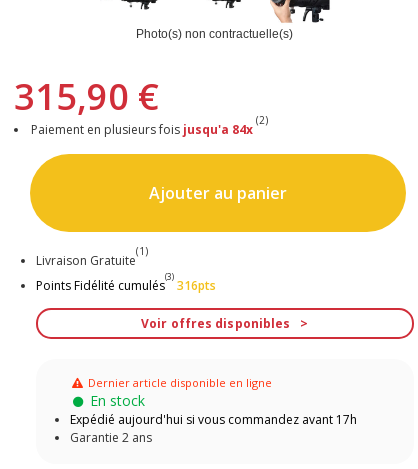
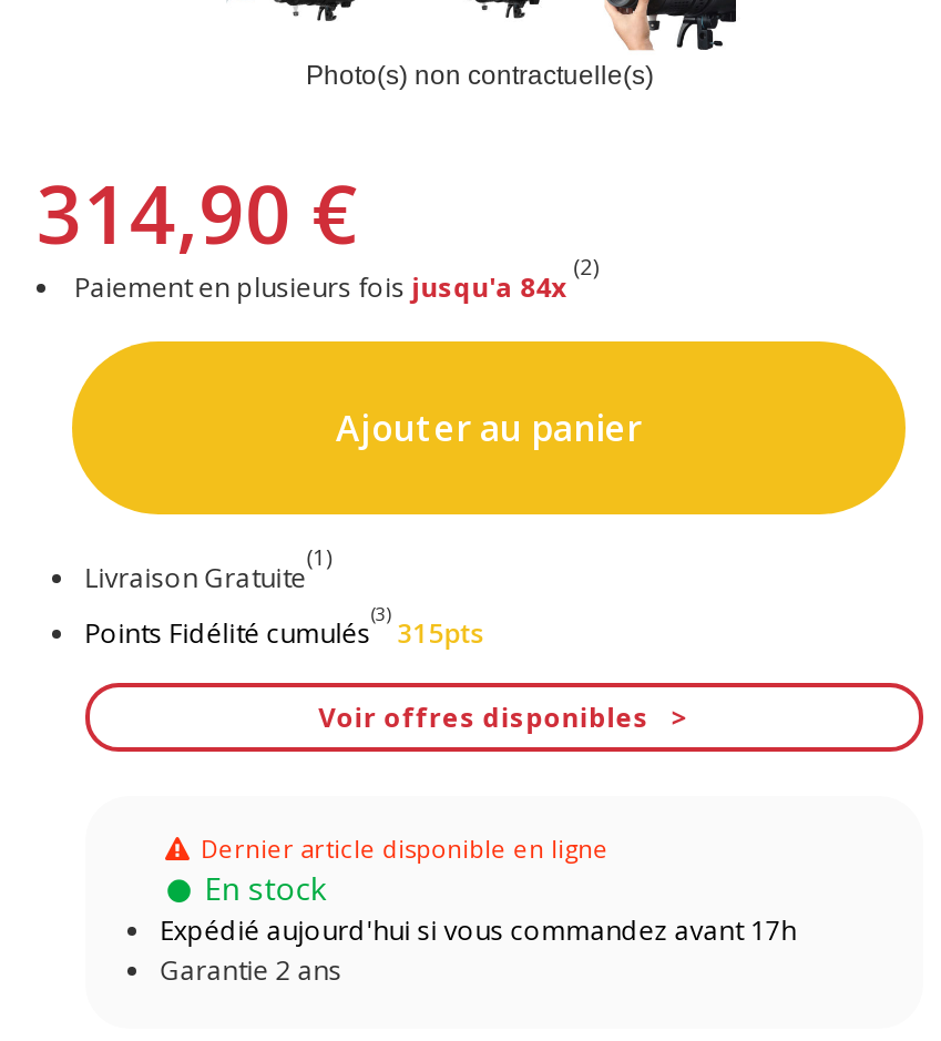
- 315,90 €
+ 314,90 €

- Points Fidélité cumulés 316pts
+ Points Fidélité cumulés 315pts
